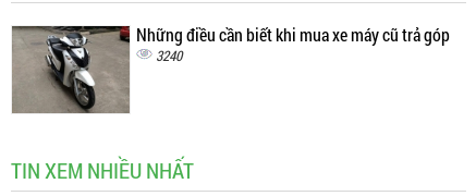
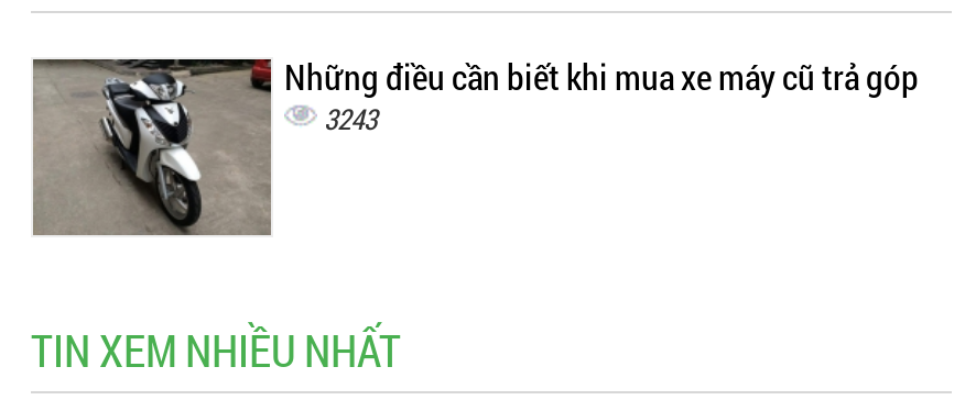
- 3240
+ 3243
